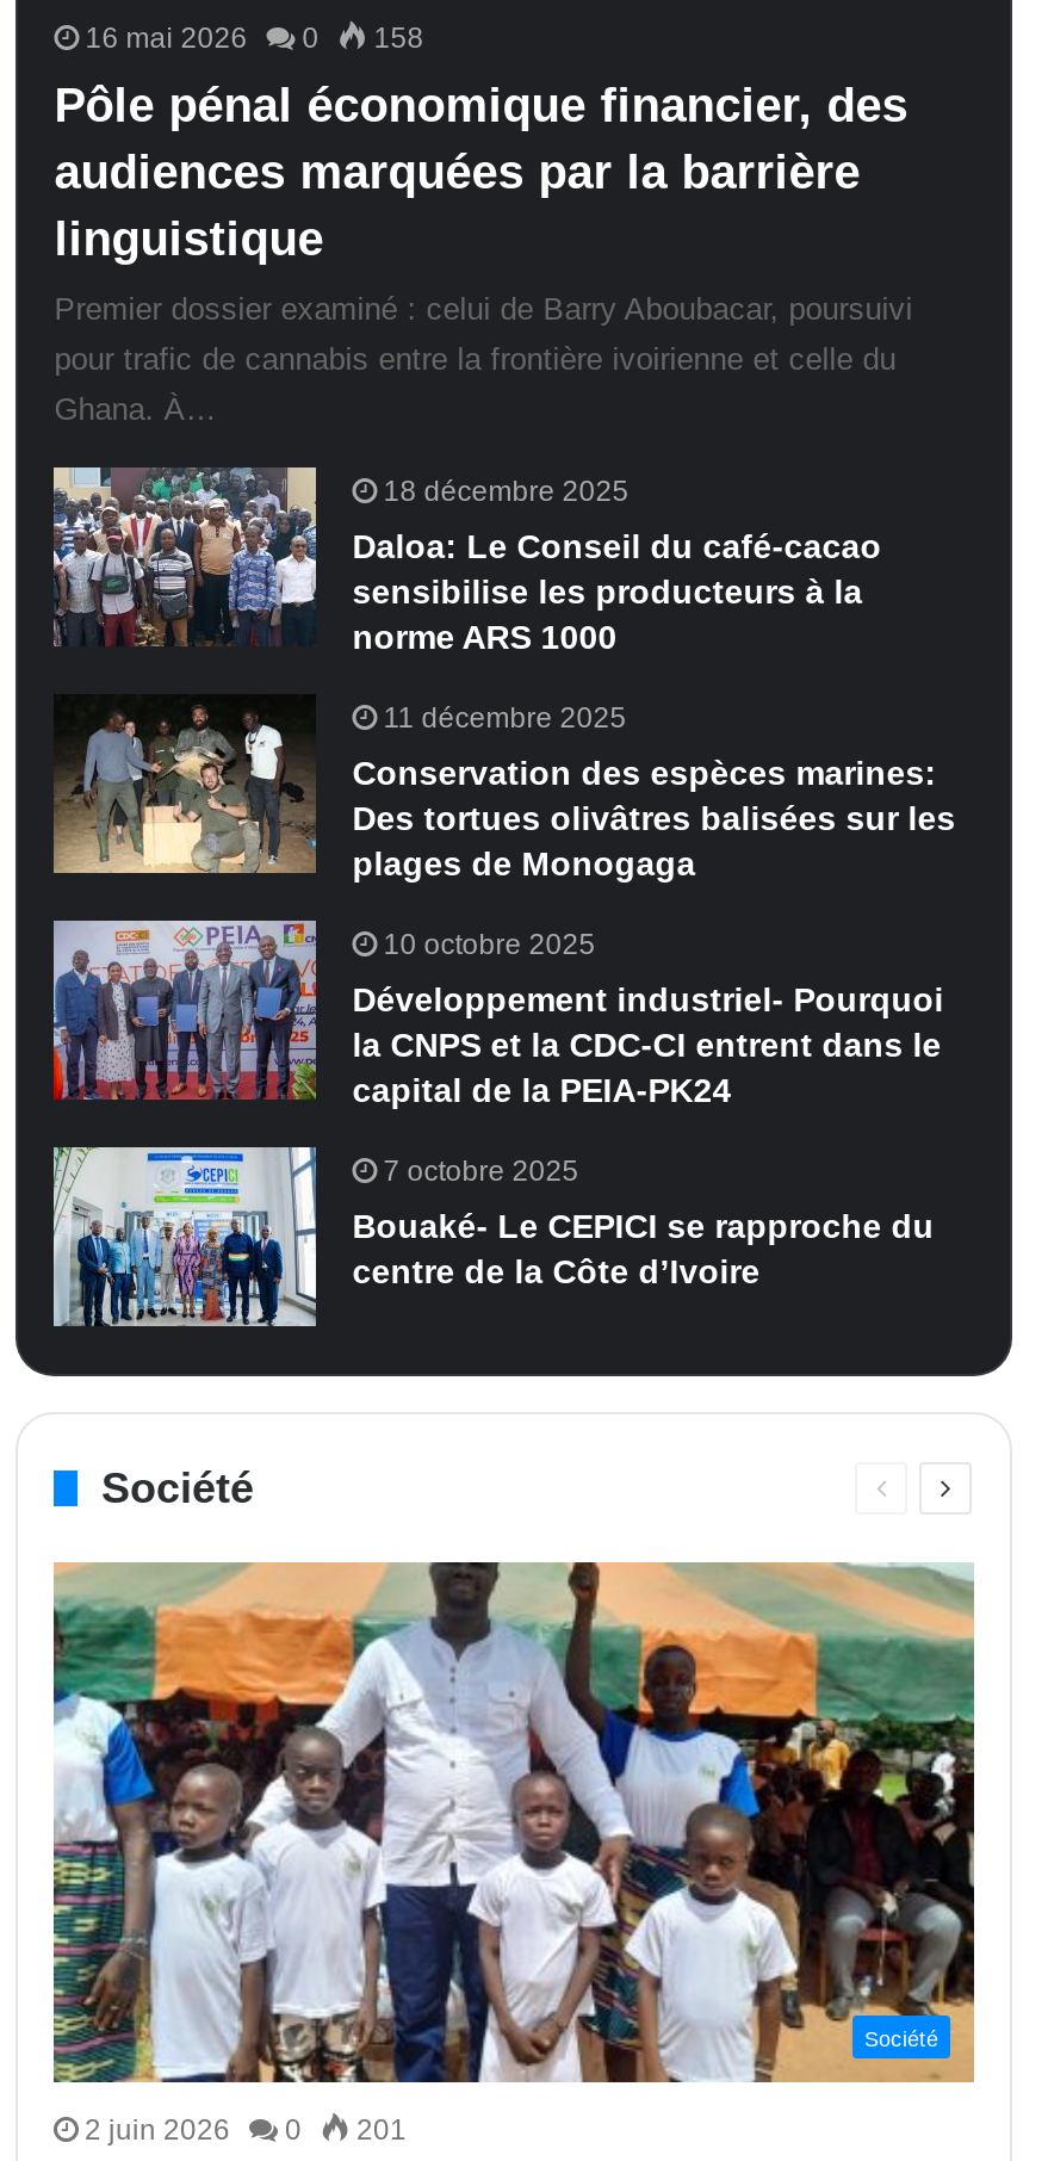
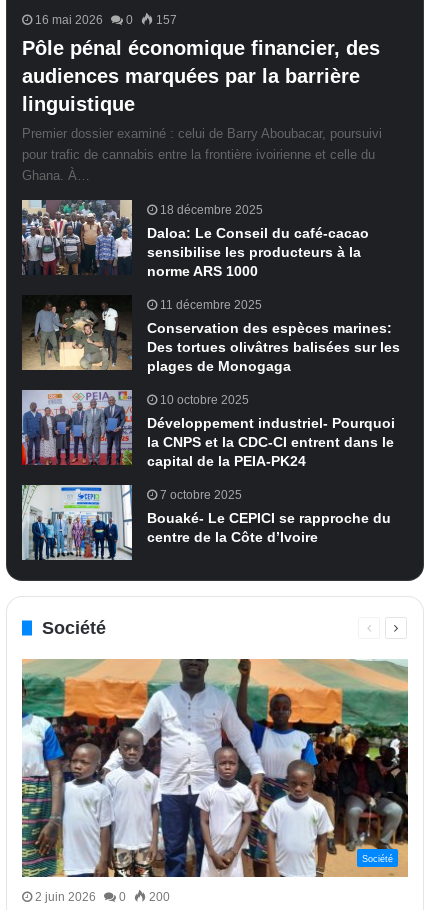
- 16 mai 2026 0 158
+ 16 mai 2026 0 157

- 2 juin 2026 0 201
+ 2 juin 2026 0 200
